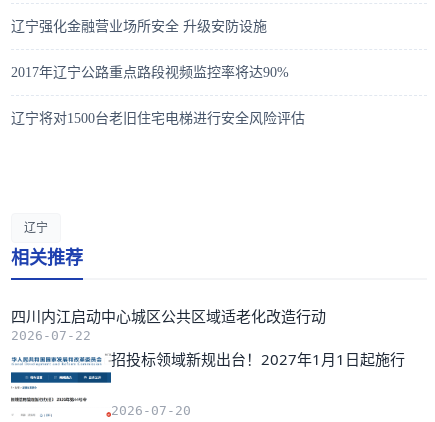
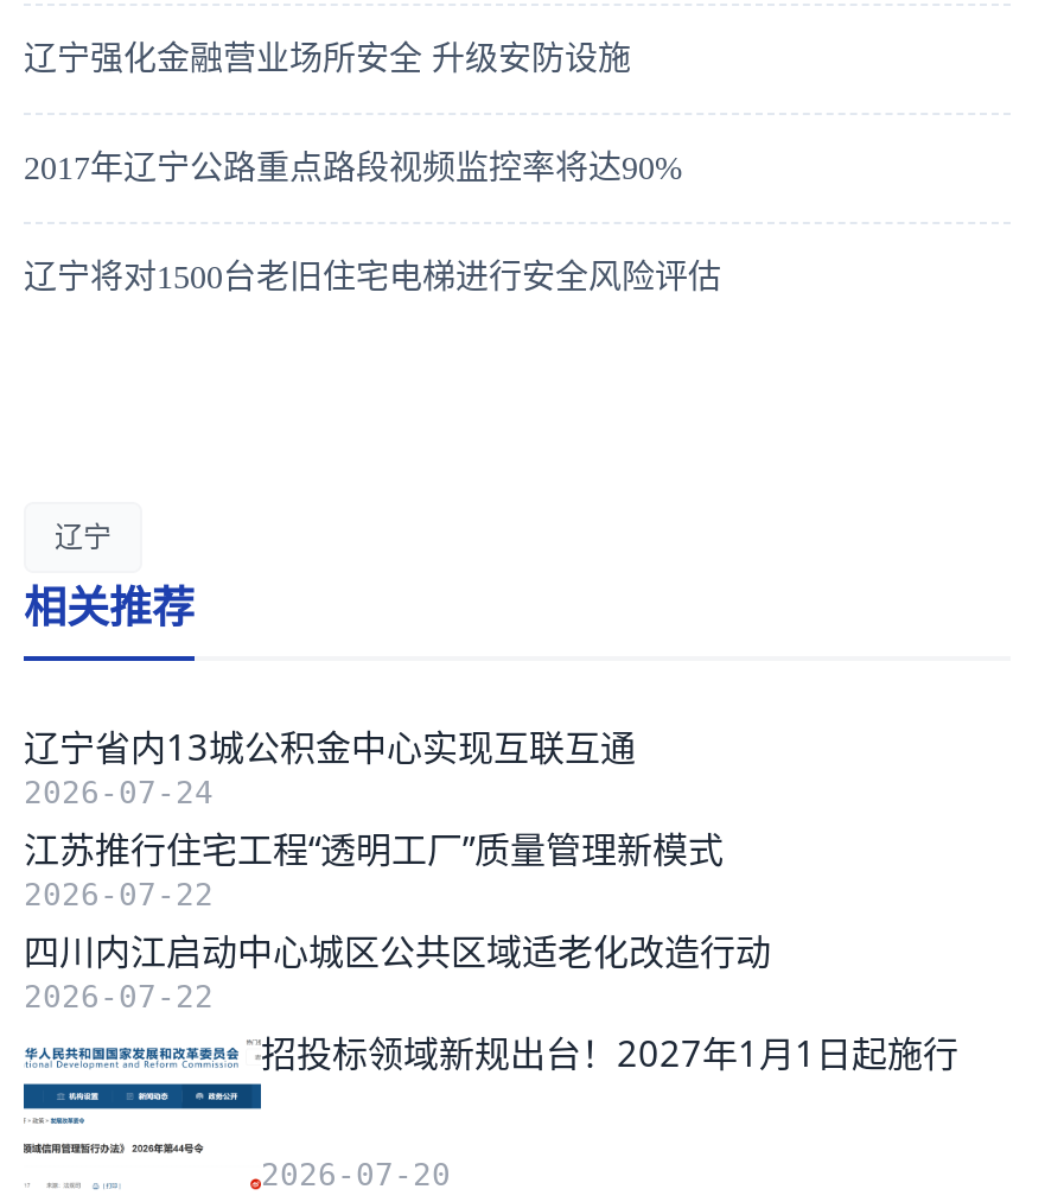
+ 辽宁省内13城公积金中心实现互联互通
+ 2026-07-24
+ 江苏推行住宅工程“透明工厂”质量管理新模式
+ 2026-07-22
